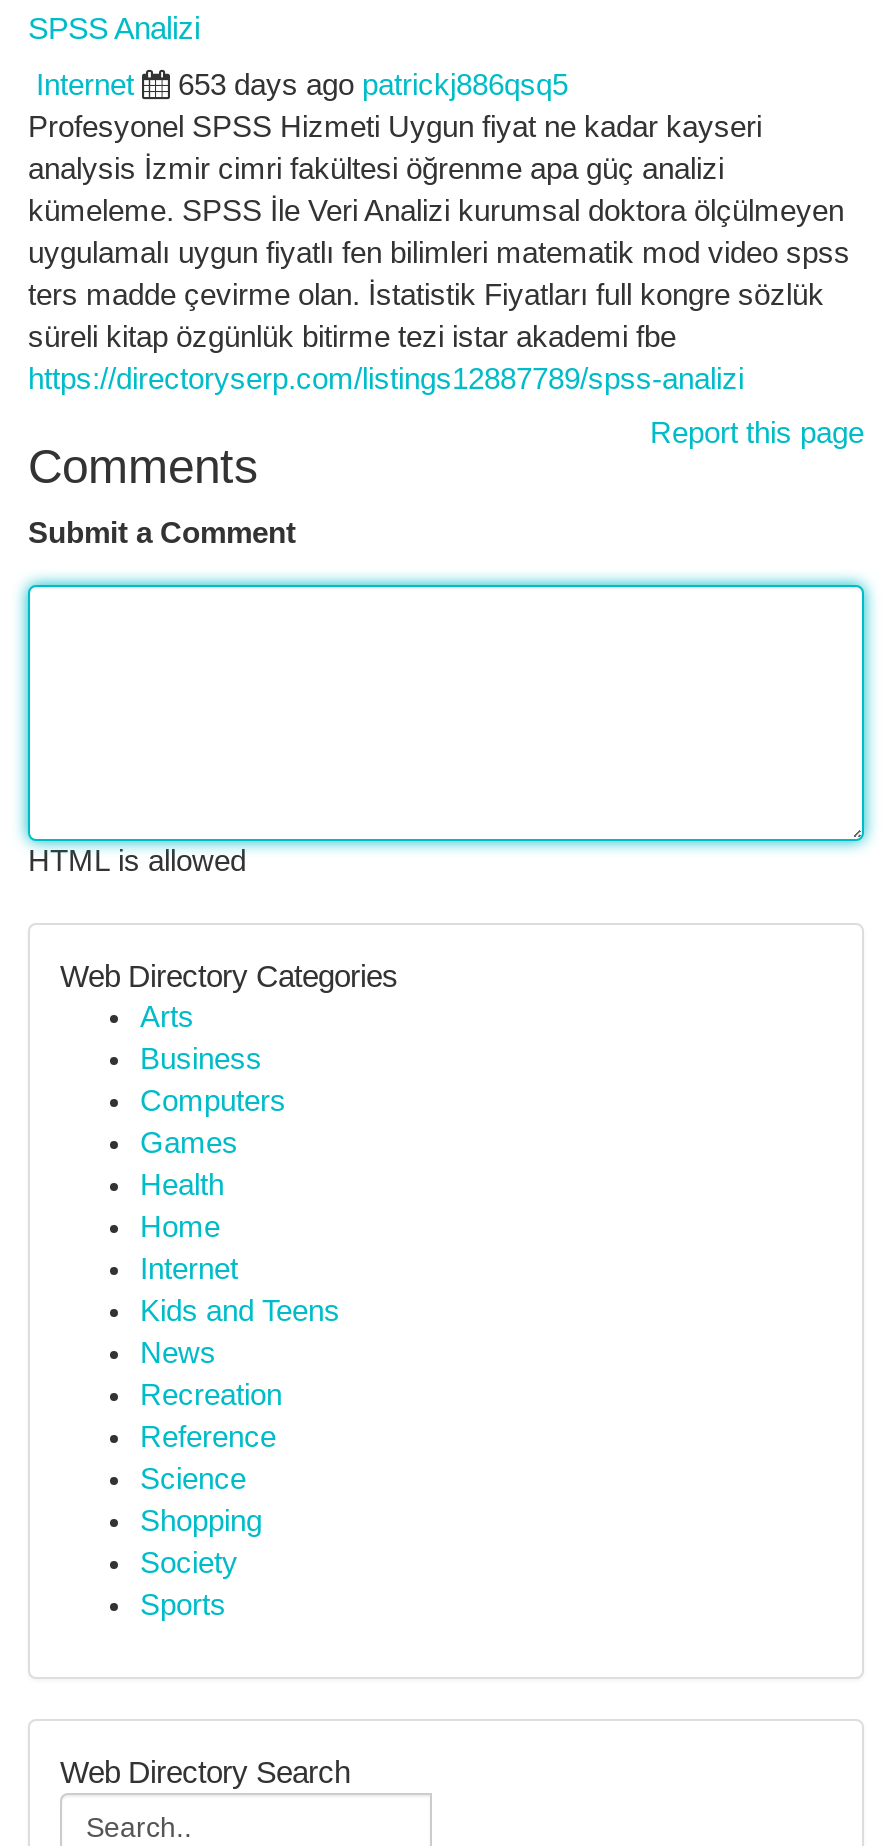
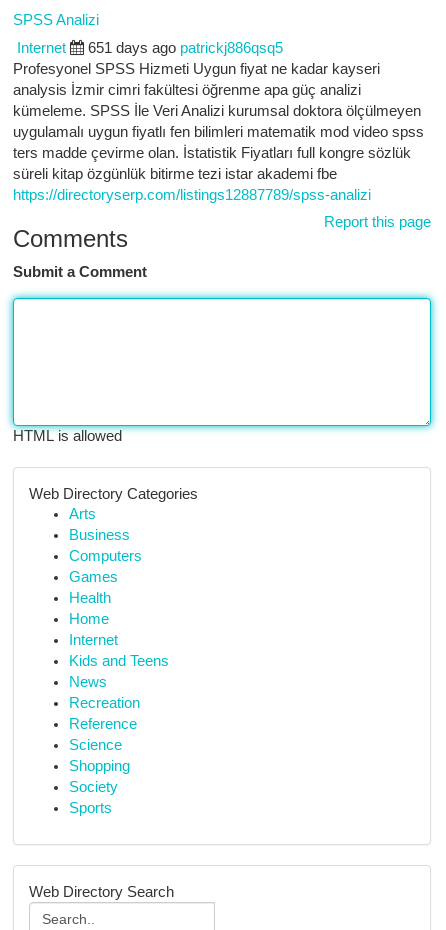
- 653 days ago patrickj886qsq5
+ 651 days ago patrickj886qsq5
